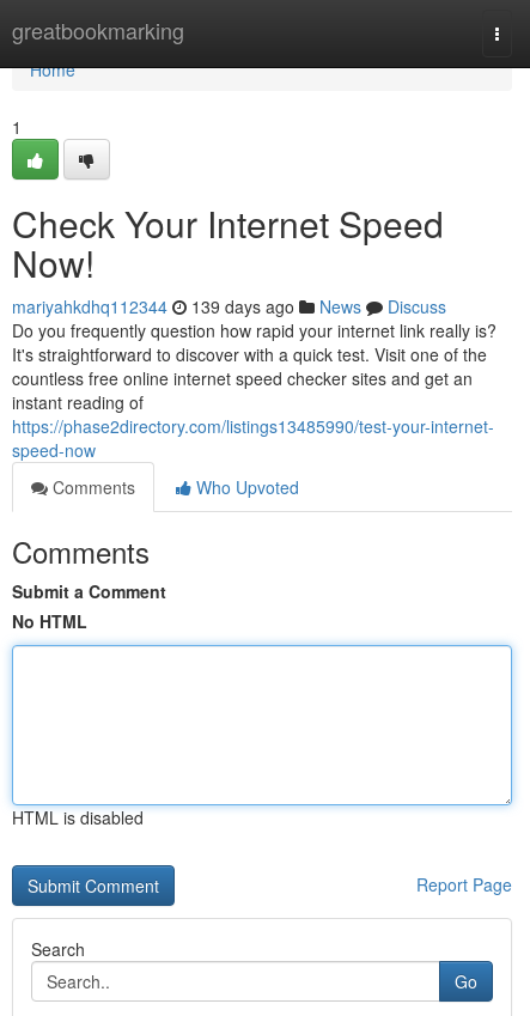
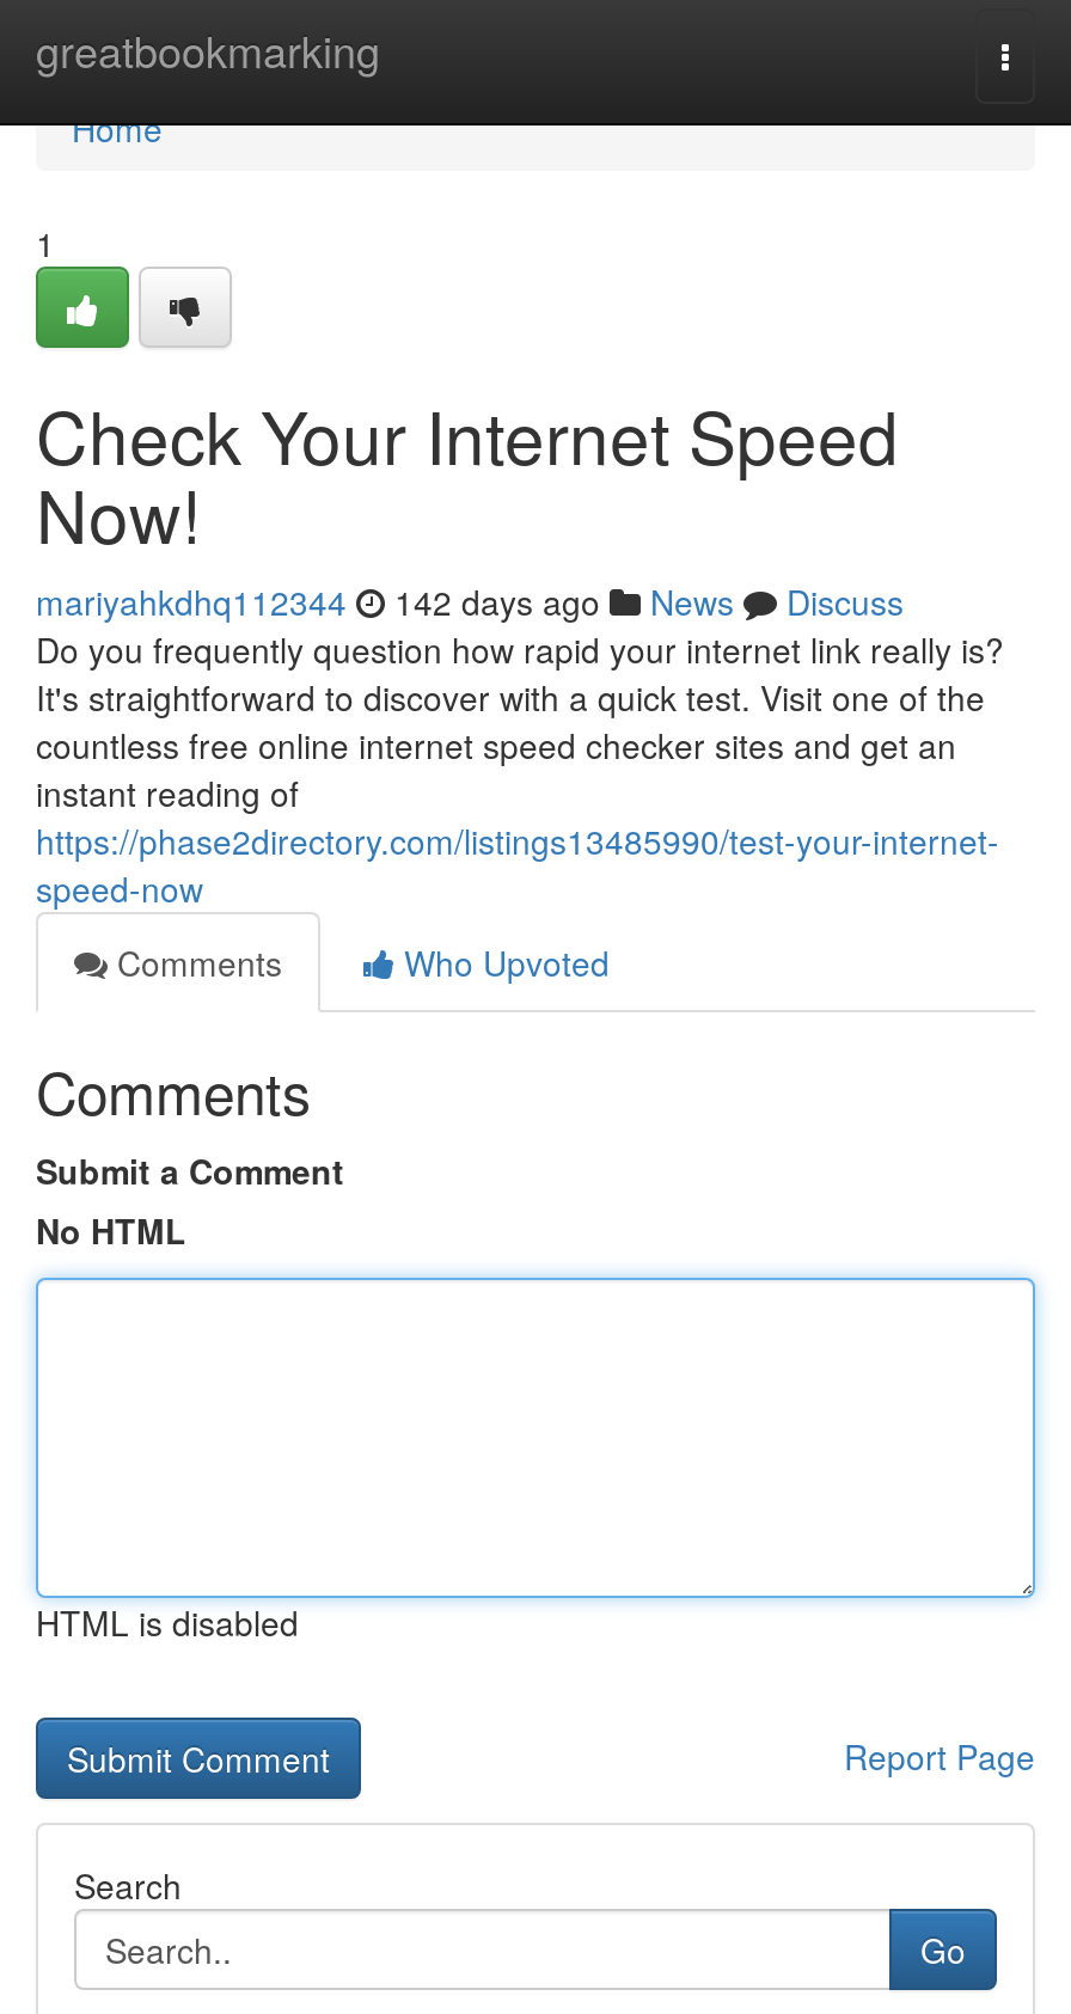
- mariyahkdhq112344 139 days ago News Discuss
+ mariyahkdhq112344 142 days ago News Discuss
